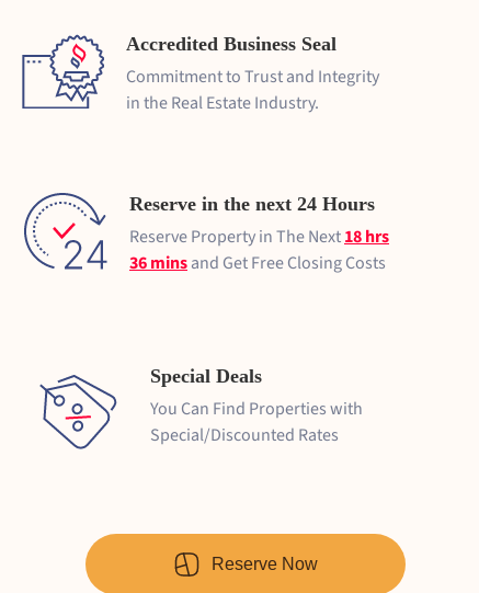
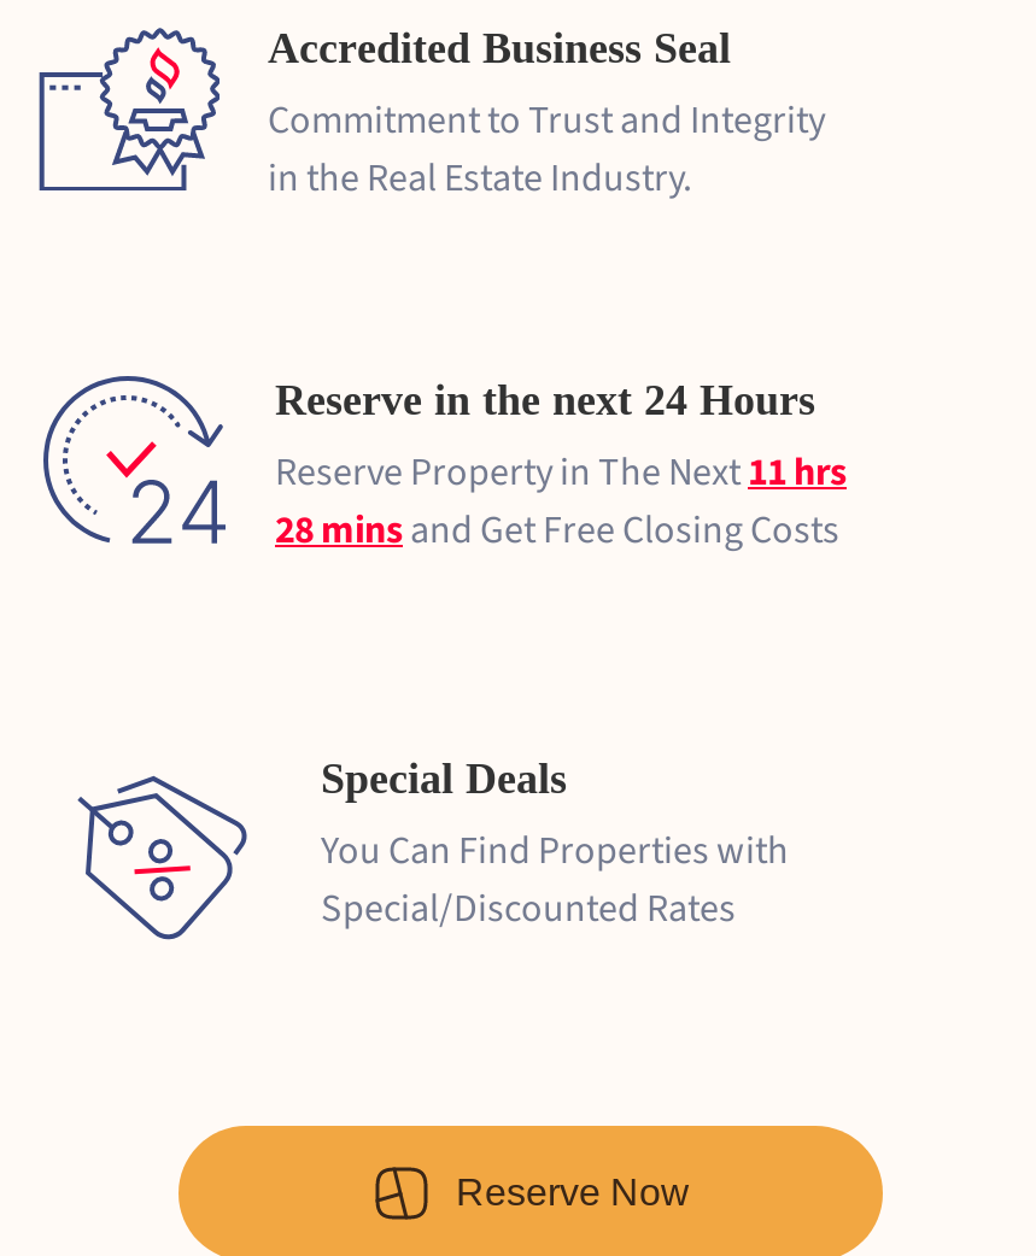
- Reserve Property in The Next 18 hrs
+ Reserve Property in The Next 11 hrs

- 36 mins and Get Free Closing Costs
+ 28 mins and Get Free Closing Costs
